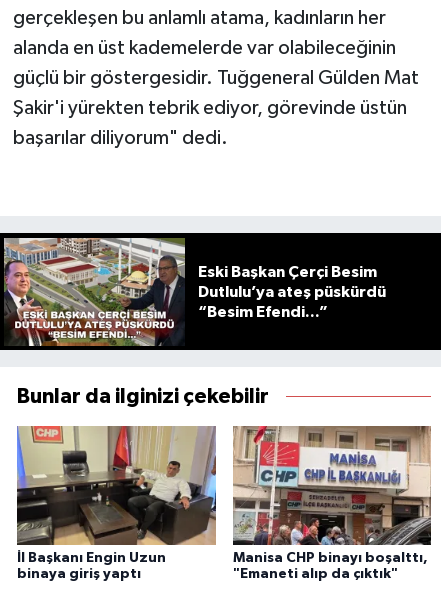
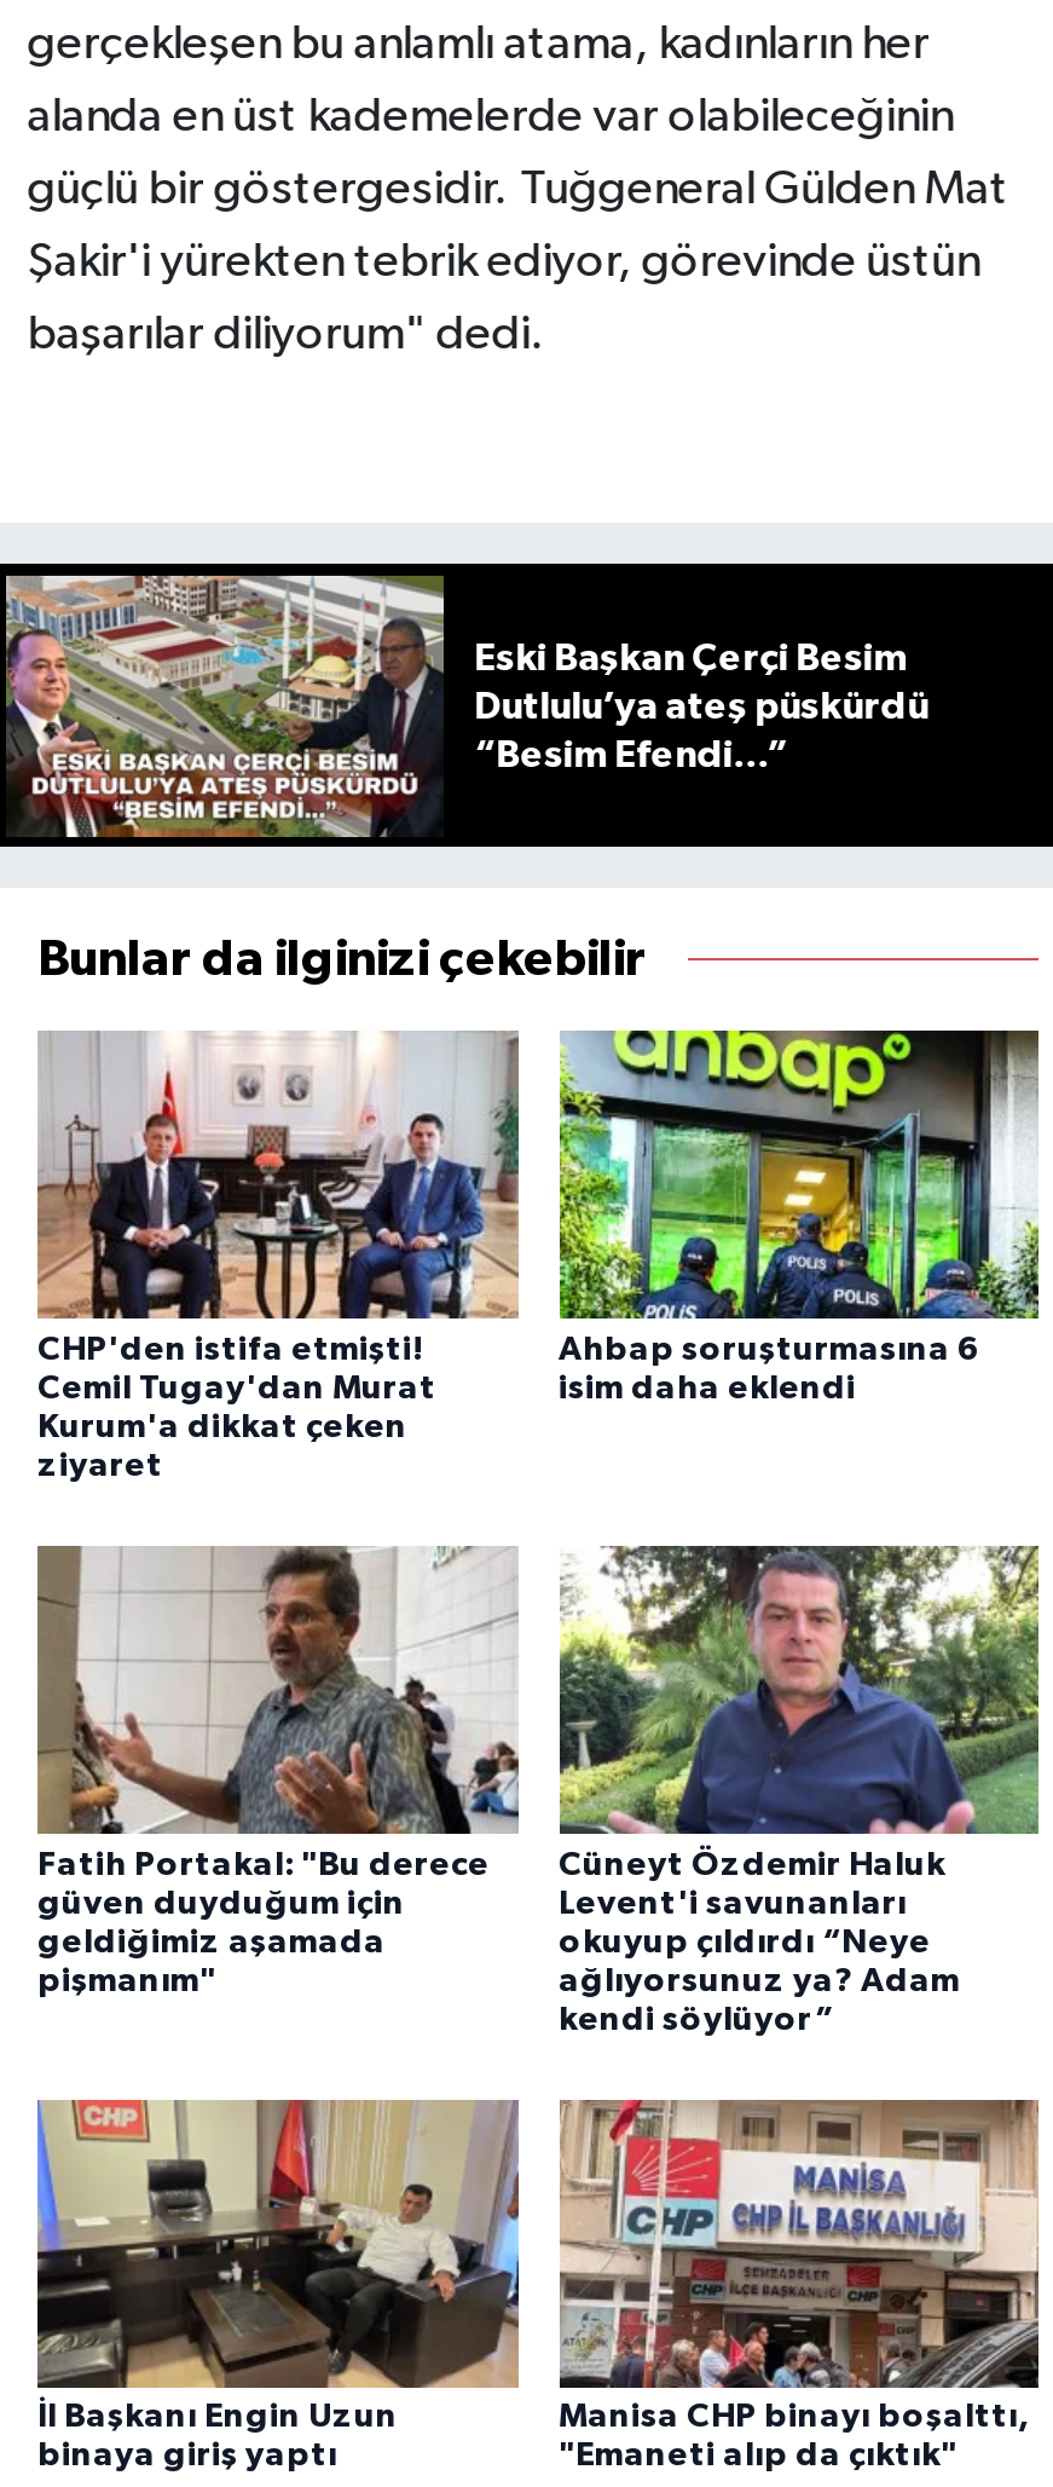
+ [image]
+ CHP'den istifa etmişti!
+ Cemil Tugay'dan Murat
+ Kurum'a dikkat çeken
+ ziyaret

+ [image]
+ Fatih Portakal: "Bu derece
+ güven duyduğum için
+ geldiğimiz aşamada
+ pişmanım"

+ [image]
+ Ahbap soruşturmasına 6
+ isim daha eklendi

+ [image]
+ Cüneyt Özdemir Haluk
+ Levent'i savunanları
+ okuyup çıldırdı “Neye
+ ağlıyorsunuz ya? Adam
+ kendi söylüyor”
